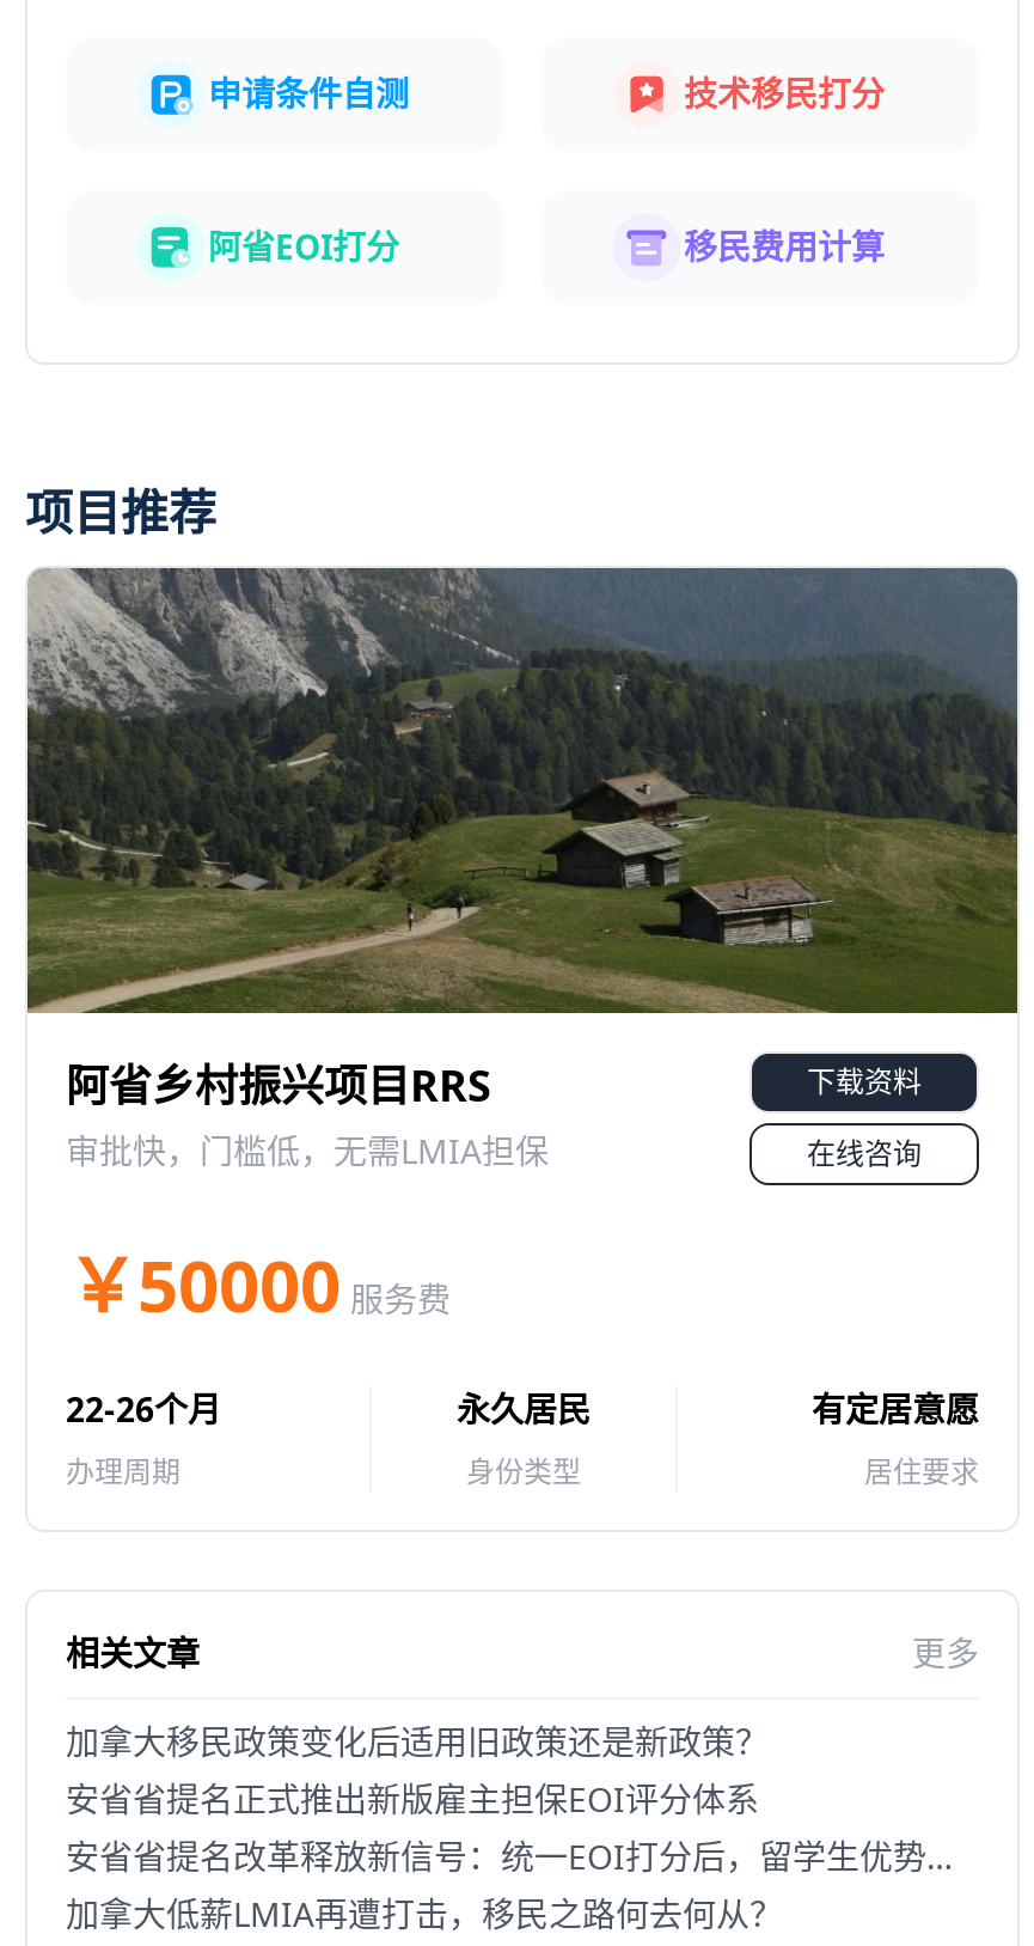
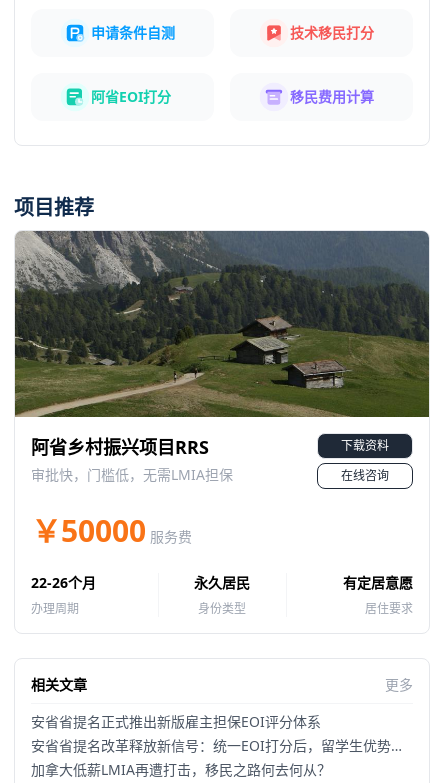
- 加拿大移民政策变化后适用旧政策还是新政策？
